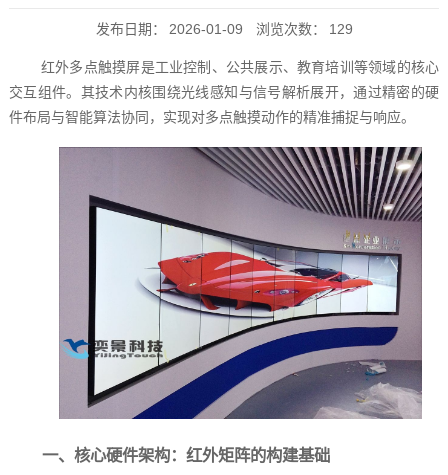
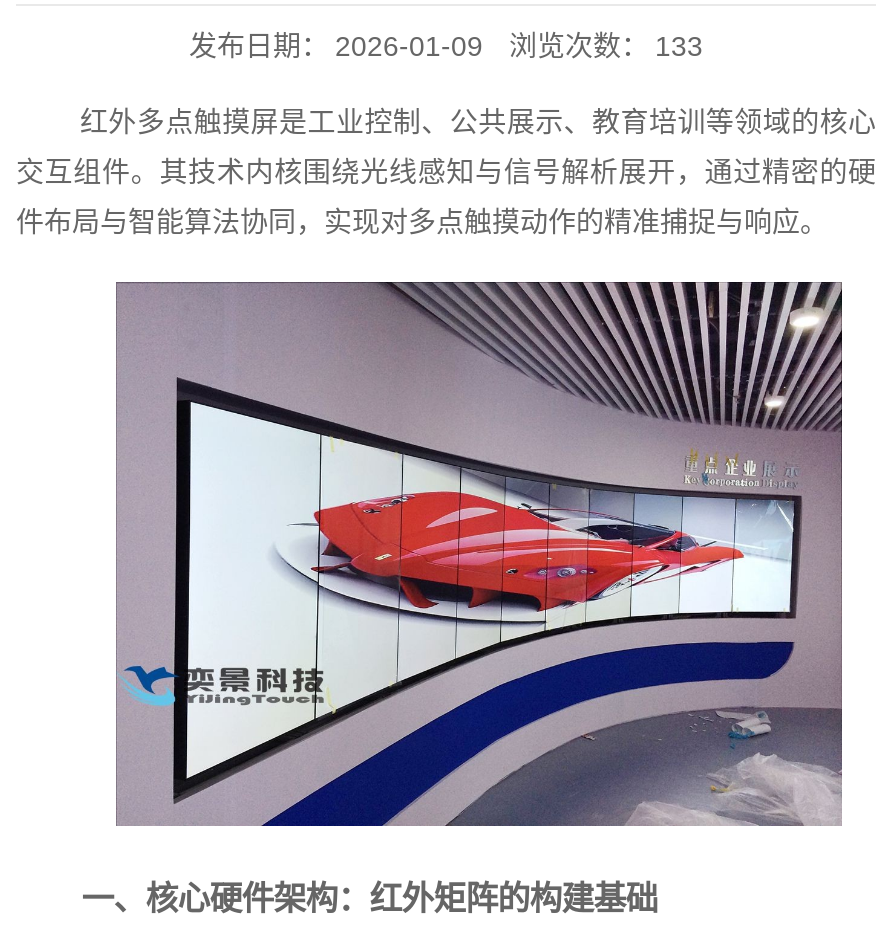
- 发布日期： 2026-01-09 浏览次数： 129
+ 发布日期： 2026-01-09 浏览次数： 133
